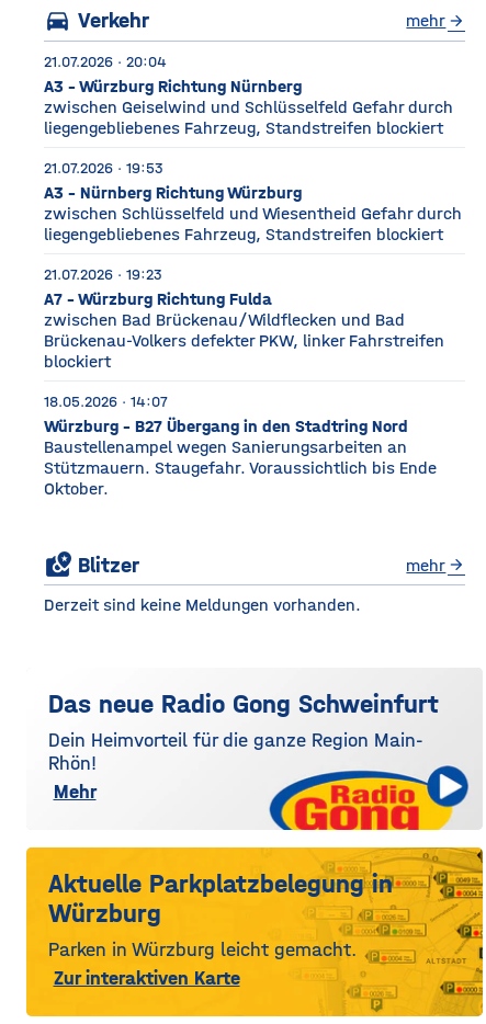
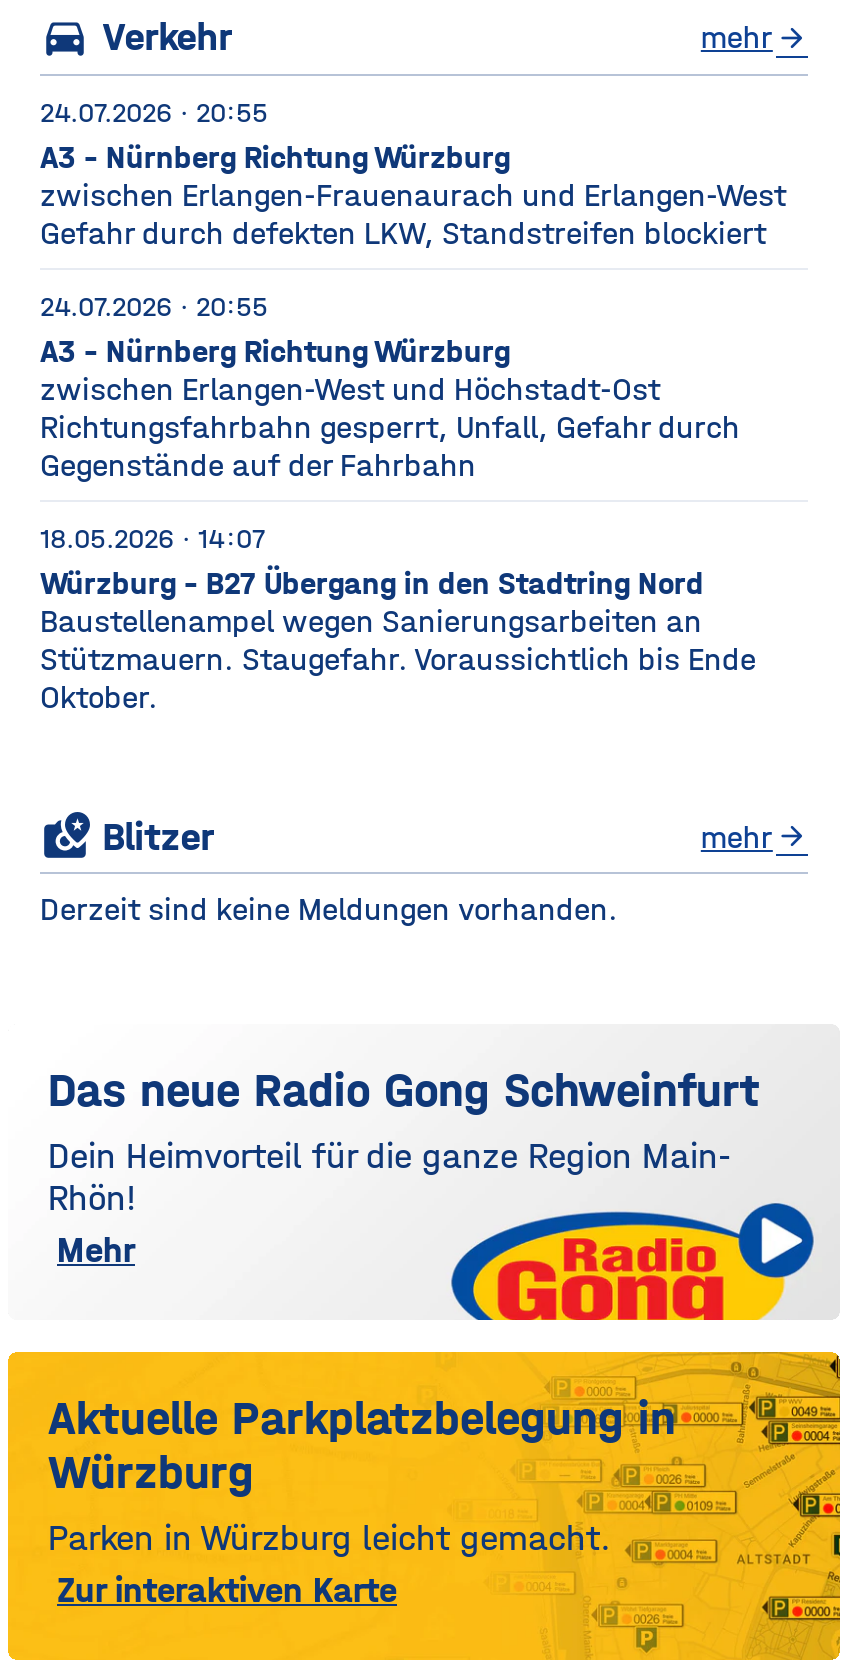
- 21.07.2026 · 20:04
- A3 - Würzburg Richtung Nürnberg
- zwischen Geiselwind und Schlüsselfeld Gefahr durch
- liegengebliebenes Fahrzeug, Standstreifen blockiert
- 21.07.2026 · 19:53
+ 24.07.2026 · 20:55

- zwischen Schlüsselfeld und Wiesentheid Gefahr durch
- liegengebliebenes Fahrzeug, Standstreifen blockiert
+ zwischen Erlangen-Frauenaurach und Erlangen-West
+ Gefahr durch defekten LKW, Standstreifen blockiert

- 21.07.2026 · 19:23
- A7 - Würzburg Richtung Fulda
- zwischen Bad Brückenau/Wildflecken und Bad
- Brückenau-Volkers defekter PKW, linker Fahrstreifen
- blockiert
+ 24.07.2026 · 20:55
+ A3 - Nürnberg Richtung Würzburg
+ zwischen Erlangen-West und Höchstadt-Ost
+ Richtungsfahrbahn gesperrt, Unfall, Gefahr durch
+ Gegenstände auf der Fahrbahn
